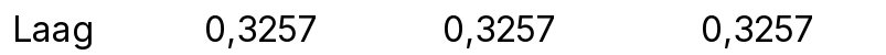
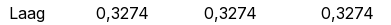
- 0,3257
+ 0,3274

- 0,3257
+ 0,3274

- 0,3257
+ 0,3274
